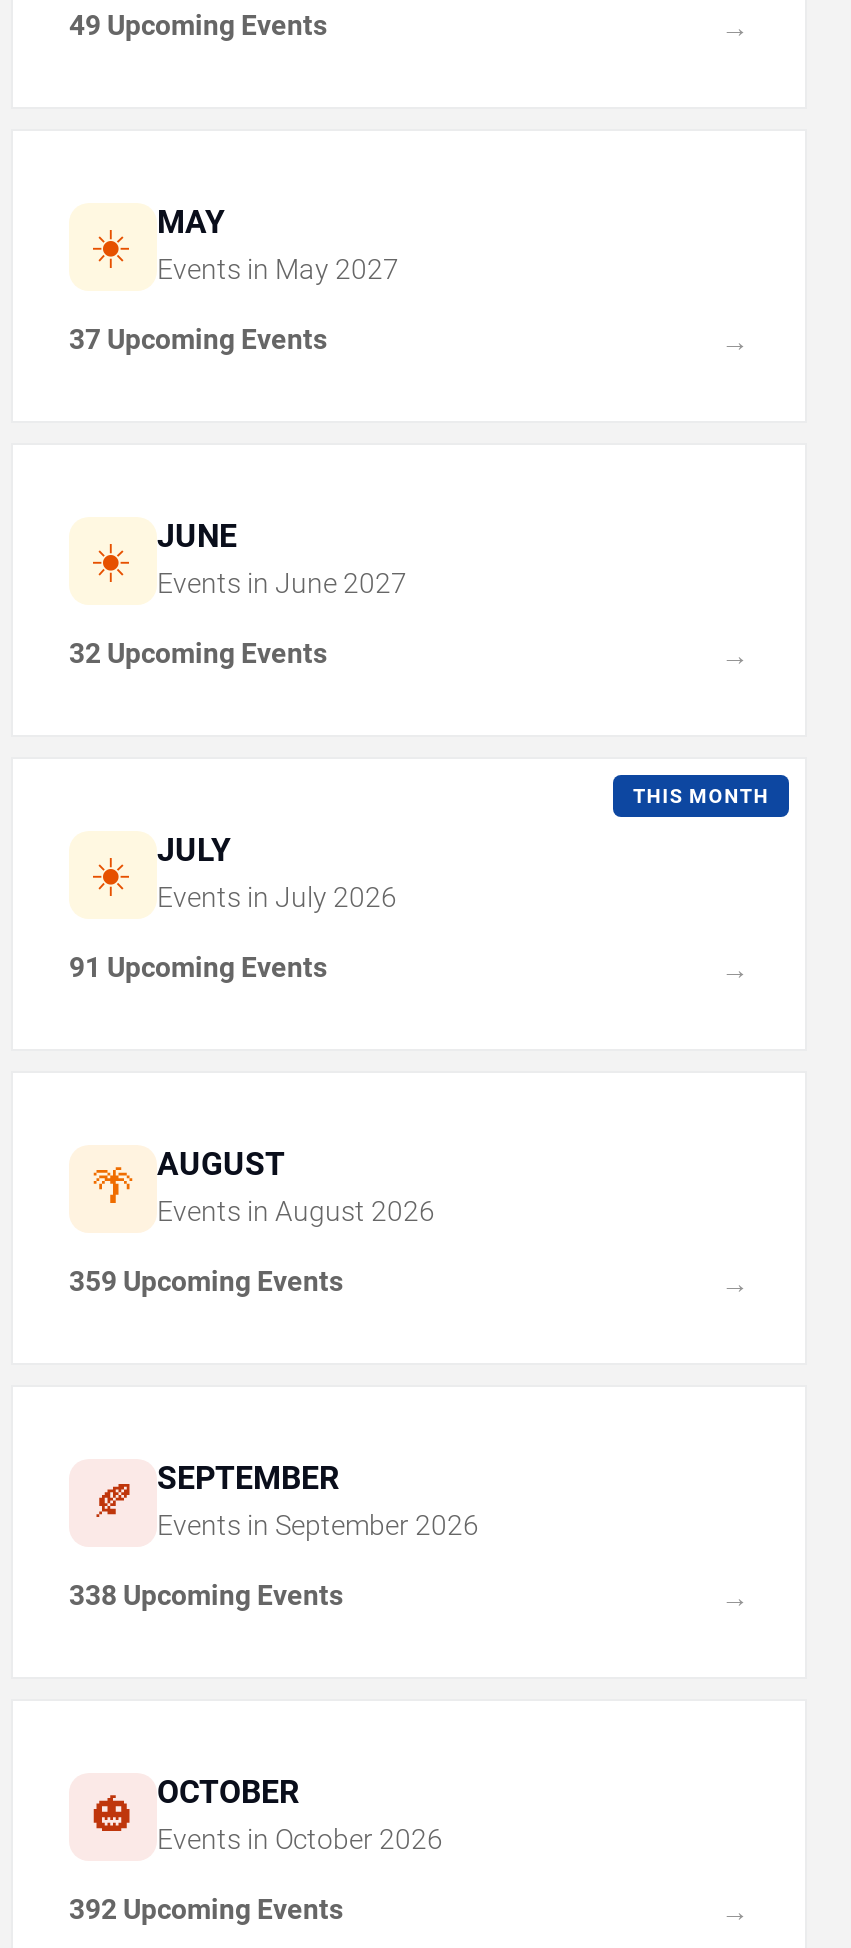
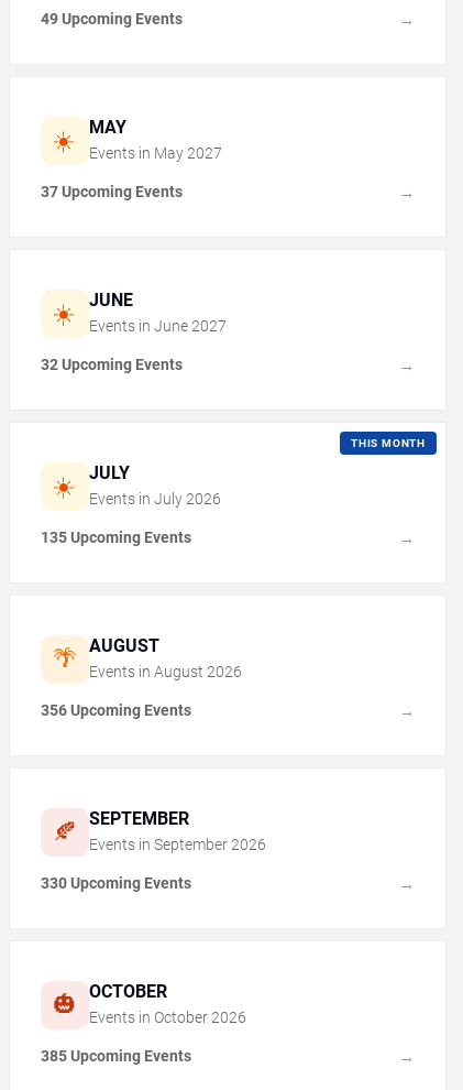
- 91 Upcoming Events
+ 135 Upcoming Events

- 359 Upcoming Events
+ 356 Upcoming Events

- 338 Upcoming Events
+ 330 Upcoming Events

- 392 Upcoming Events
+ 385 Upcoming Events
